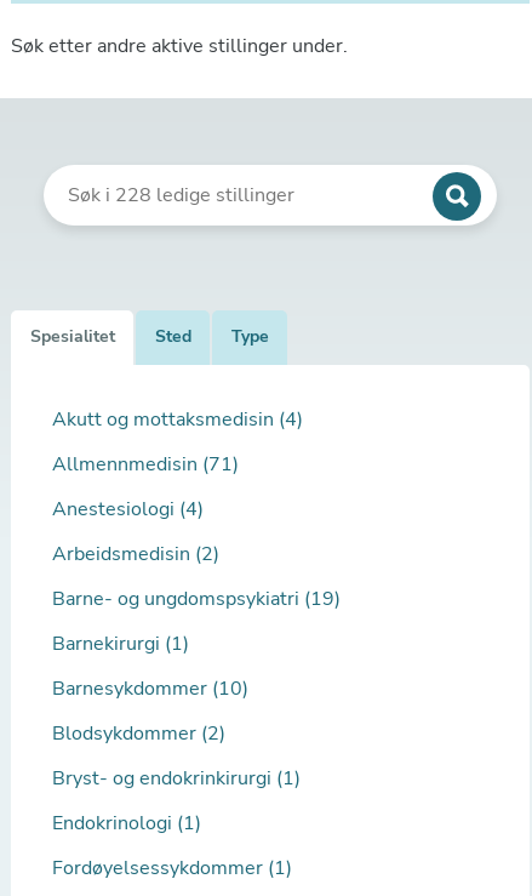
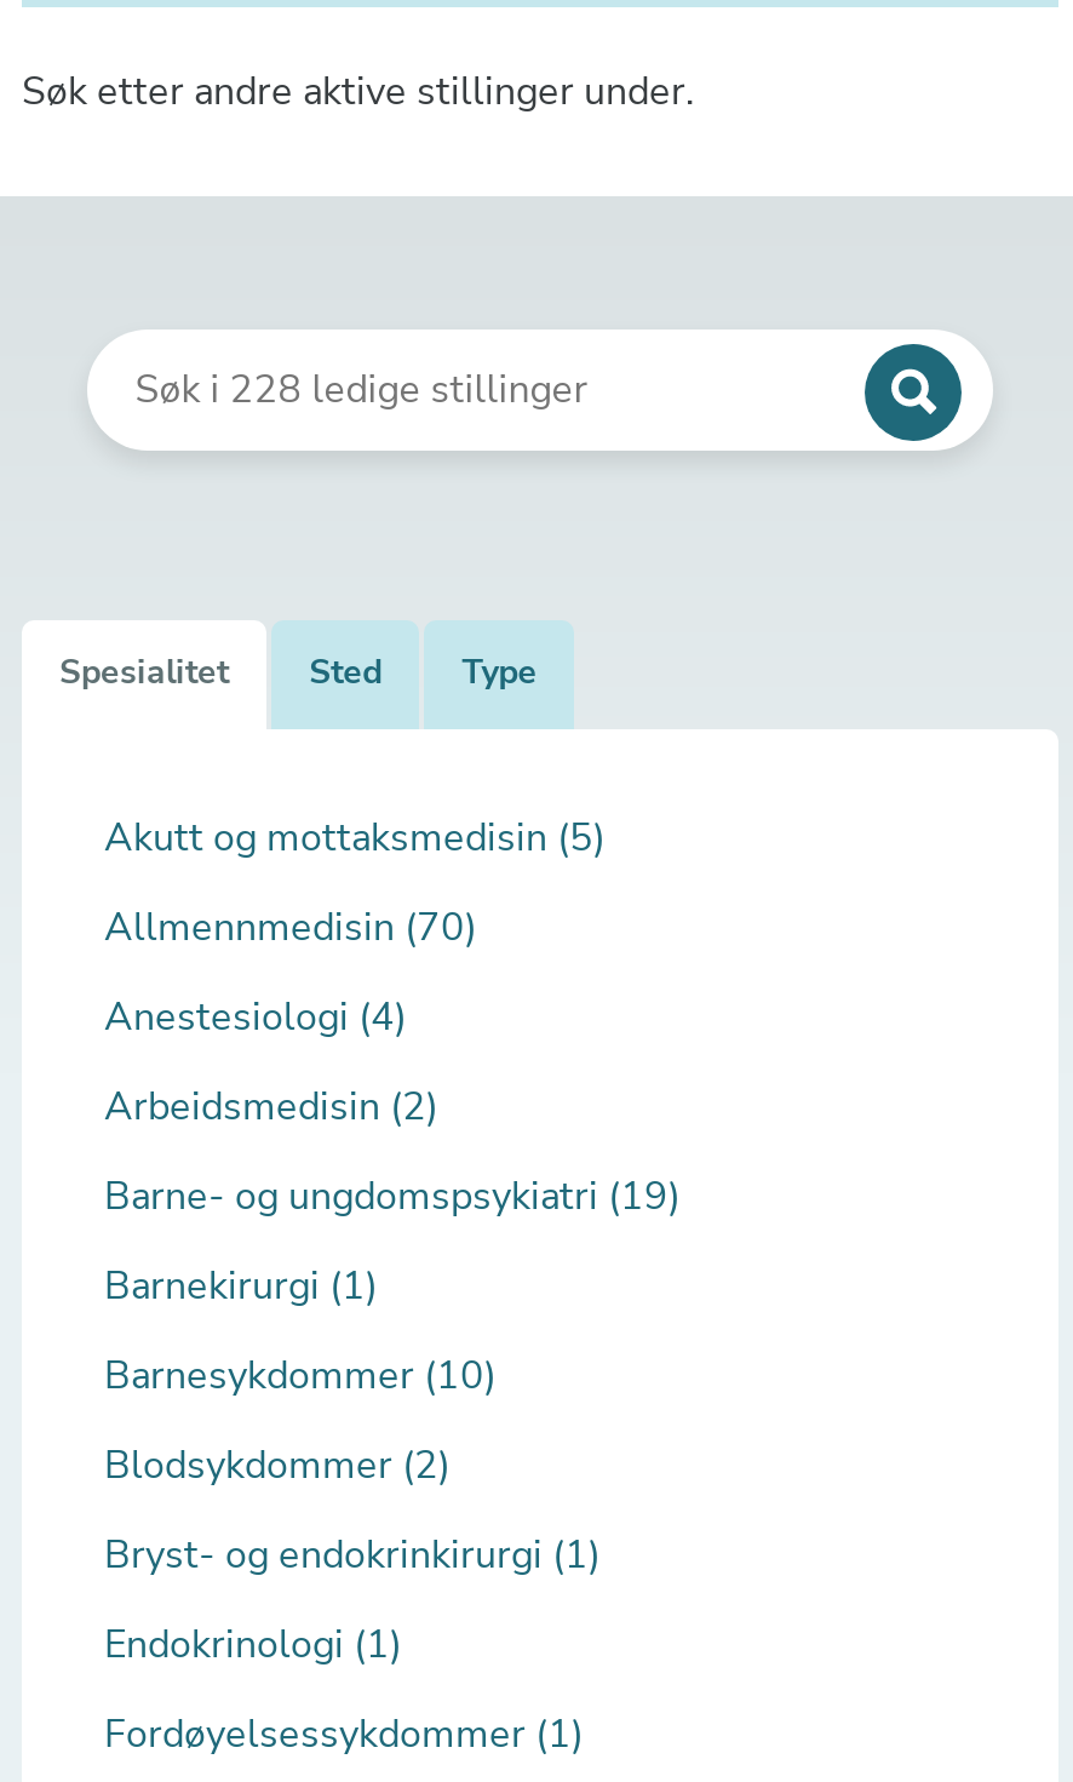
- Akutt og mottaksmedisin (4)
+ Akutt og mottaksmedisin (5)

- Allmennmedisin (71)
+ Allmennmedisin (70)
